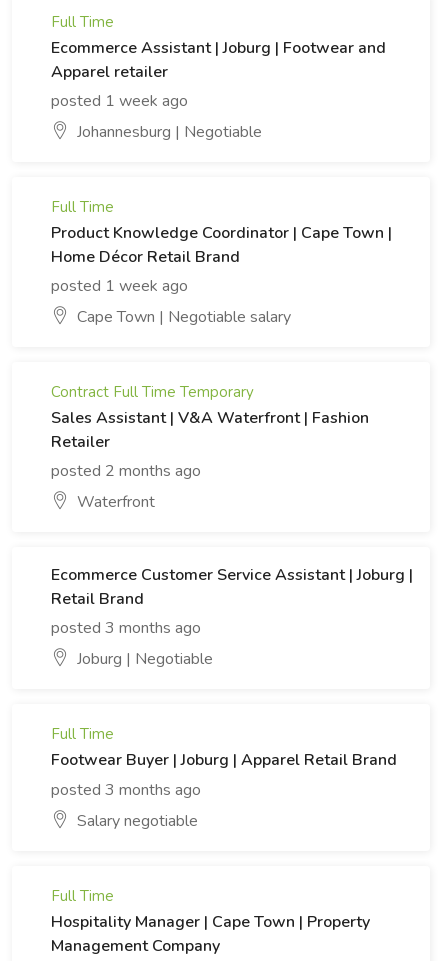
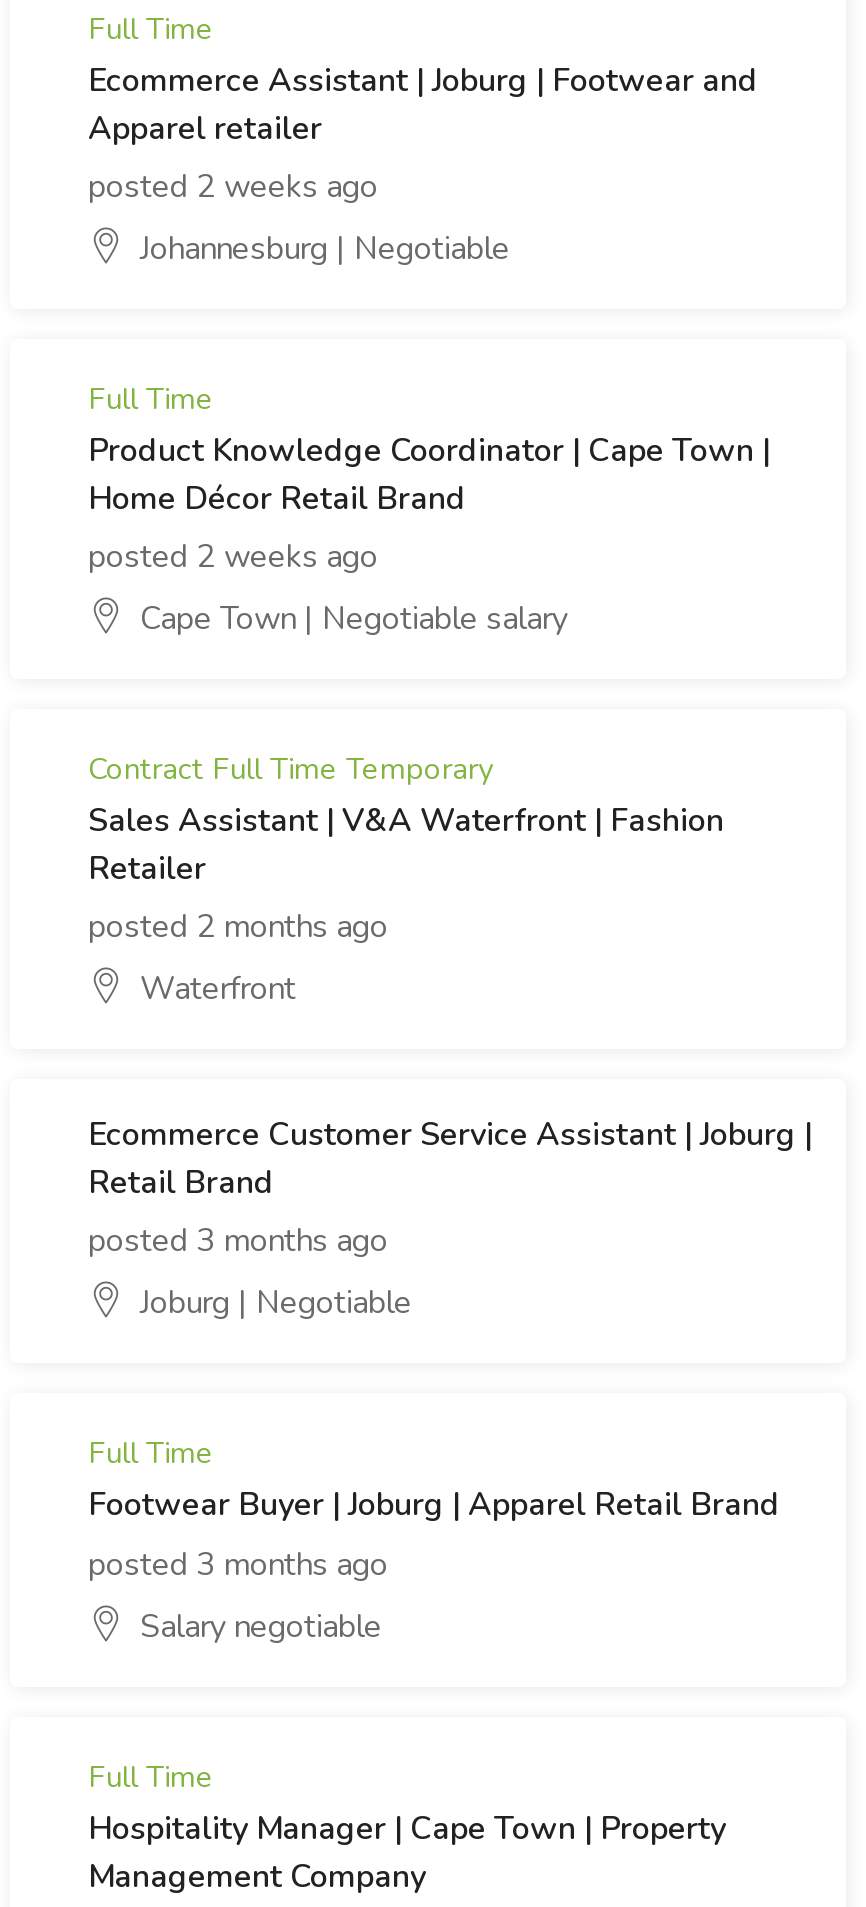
- posted 1 week ago
+ posted 2 weeks ago

- posted 1 week ago
+ posted 2 weeks ago
